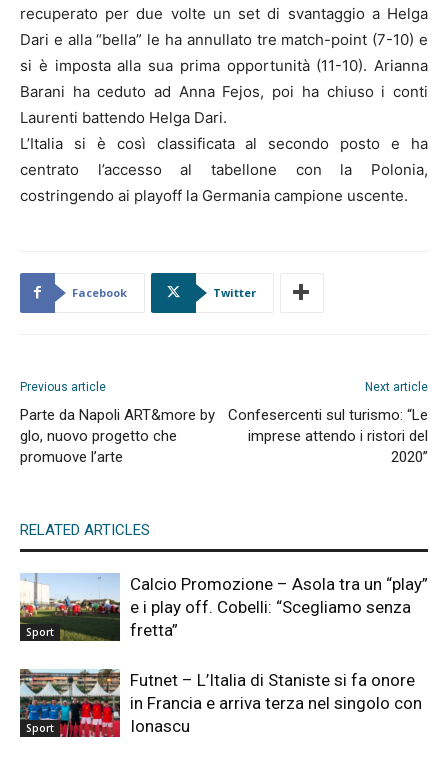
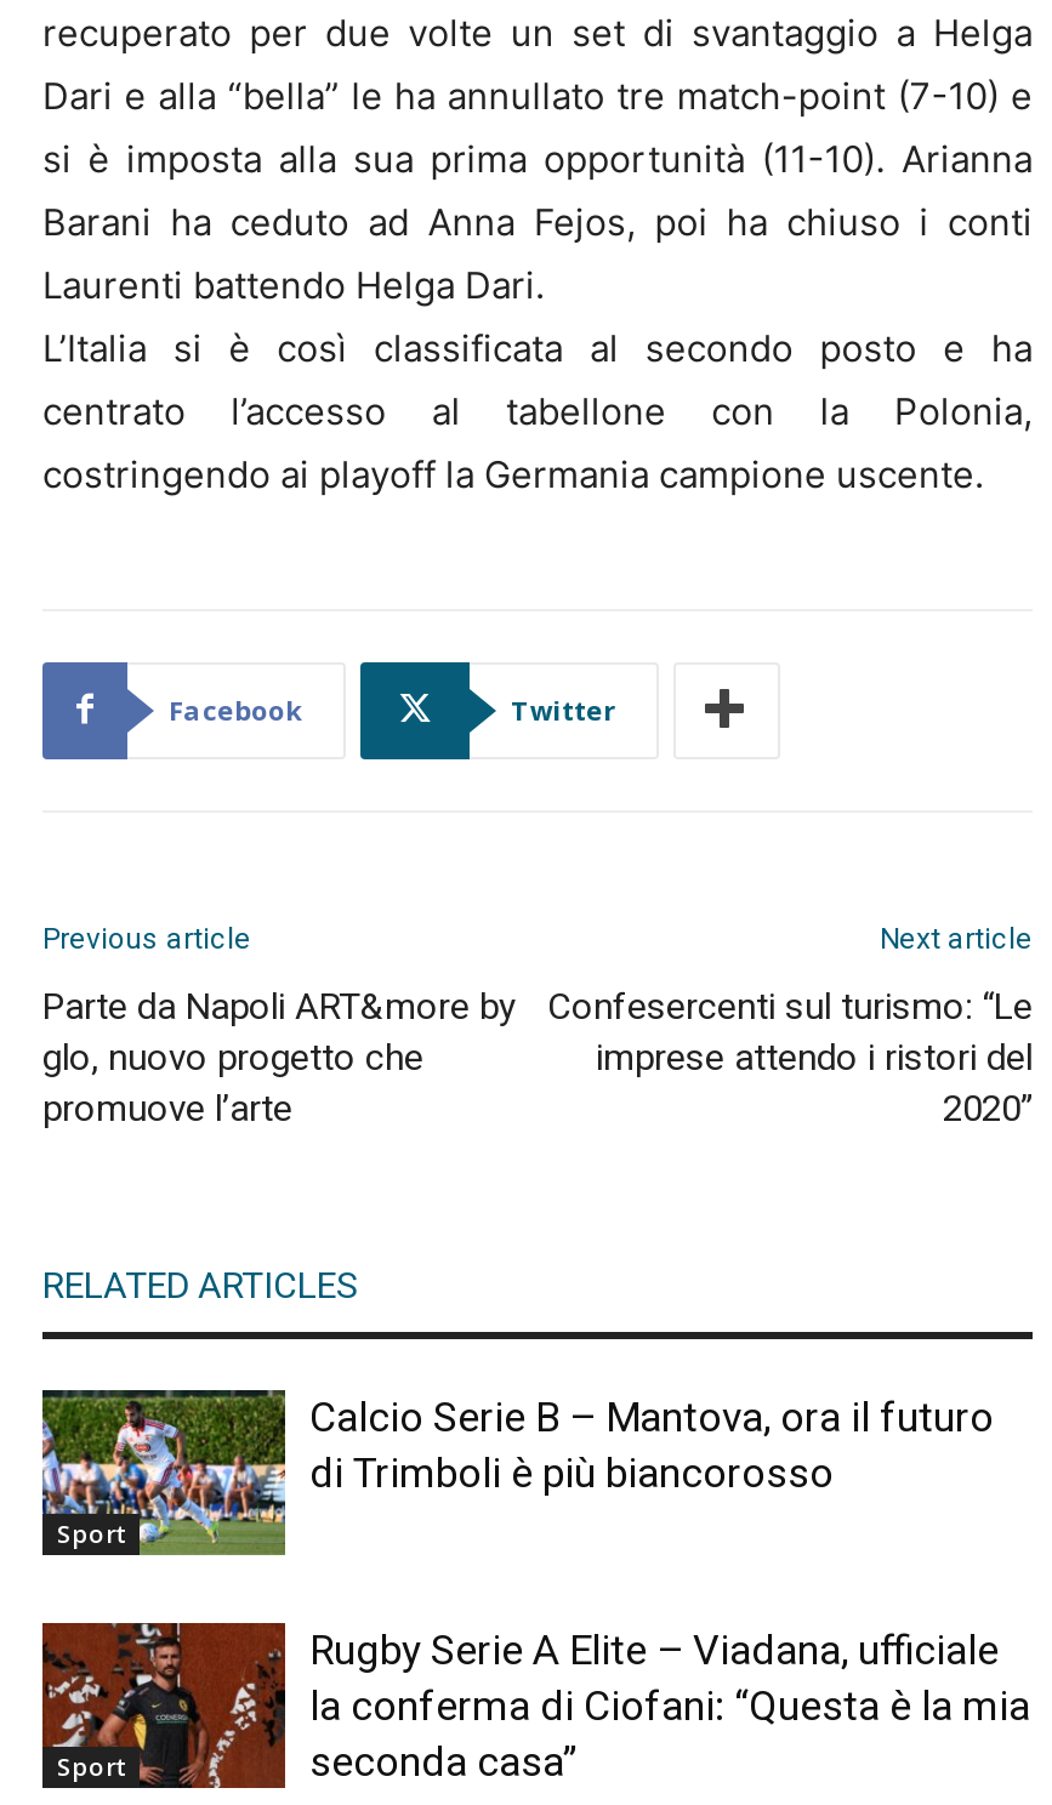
- [image]
- Calcio Promozione – Asola tra un “play”
- e i play off. Cobelli: “Scegliamo senza
- fretta”
+ [image]
+ Calcio Serie B – Mantova, ora il futuro
+ di Trimboli è più biancorosso

- [image]
- Futnet – L’Italia di Staniste si fa onore
- in Francia e arriva terza nel singolo con
- Ionascu
+ [image]
+ Rugby Serie A Elite – Viadana, ufficiale
+ la conferma di Ciofani: “Questa è la mia
+ seconda casa”
